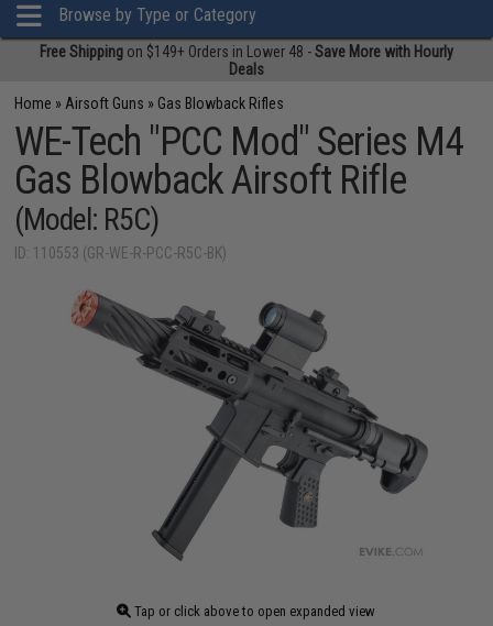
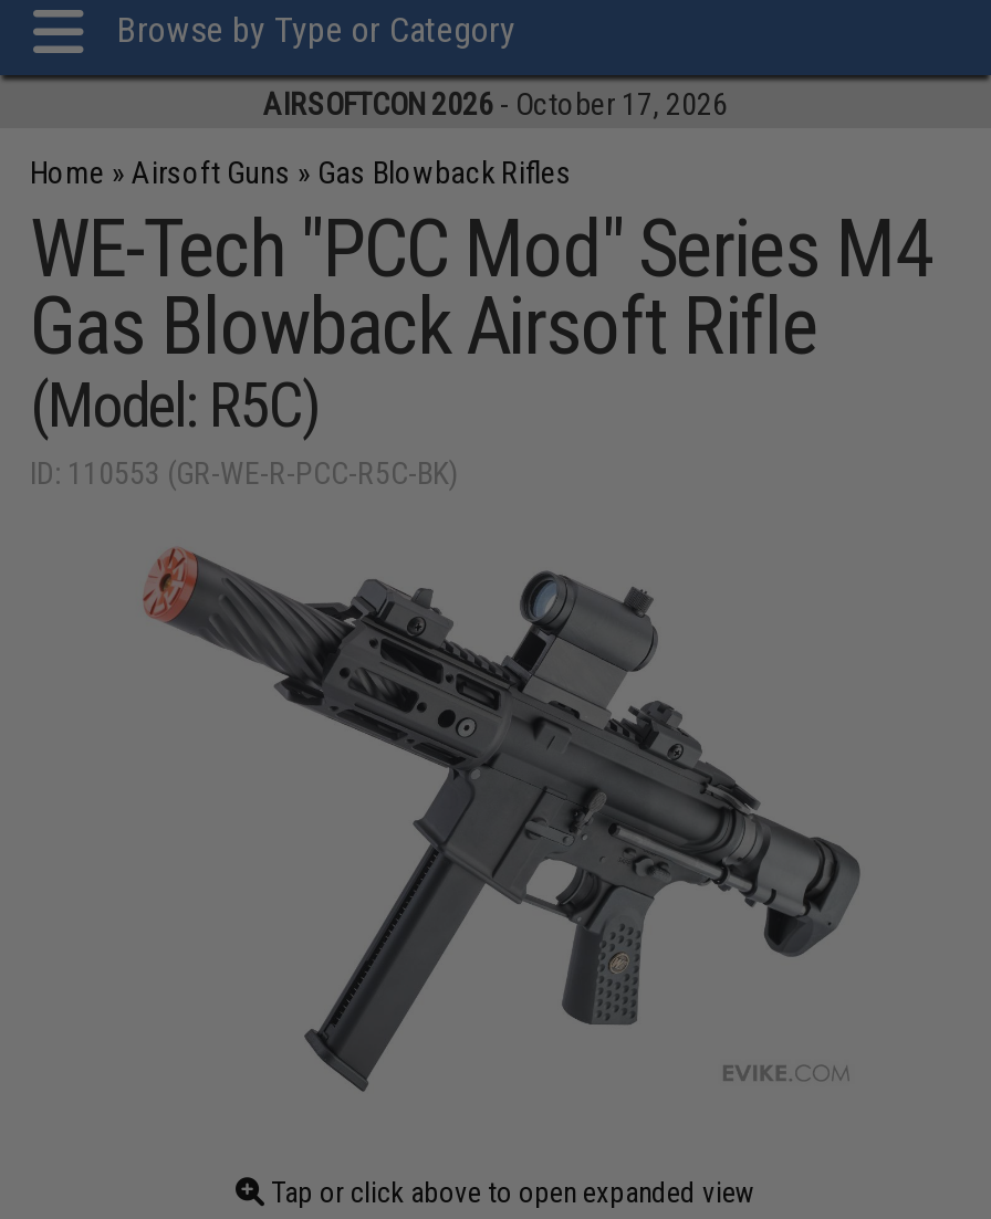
- Free Shipping on $149+ Orders in Lower 48 - Save More with Hourly
- Deals
+ AIRSOFTCON 2026 - October 17, 2026
